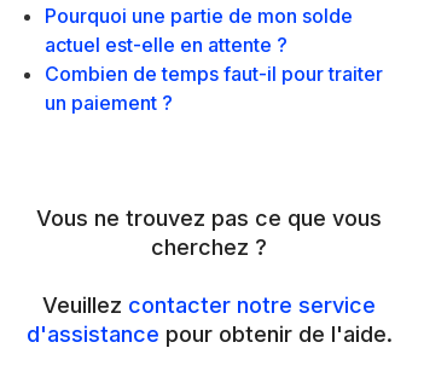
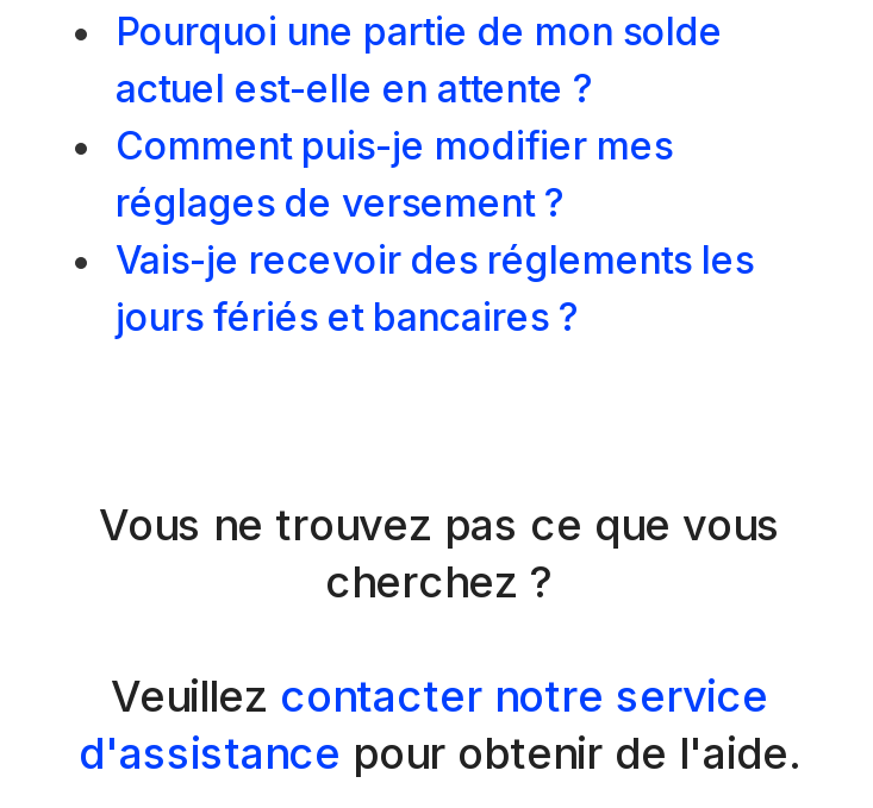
- Combien de temps faut-il pour traiter
- un paiement ?
+ Comment puis-je modifier mes
+ réglages de versement ?
+ Vais-je recevoir des réglements les
+ jours fériés et bancaires ?
